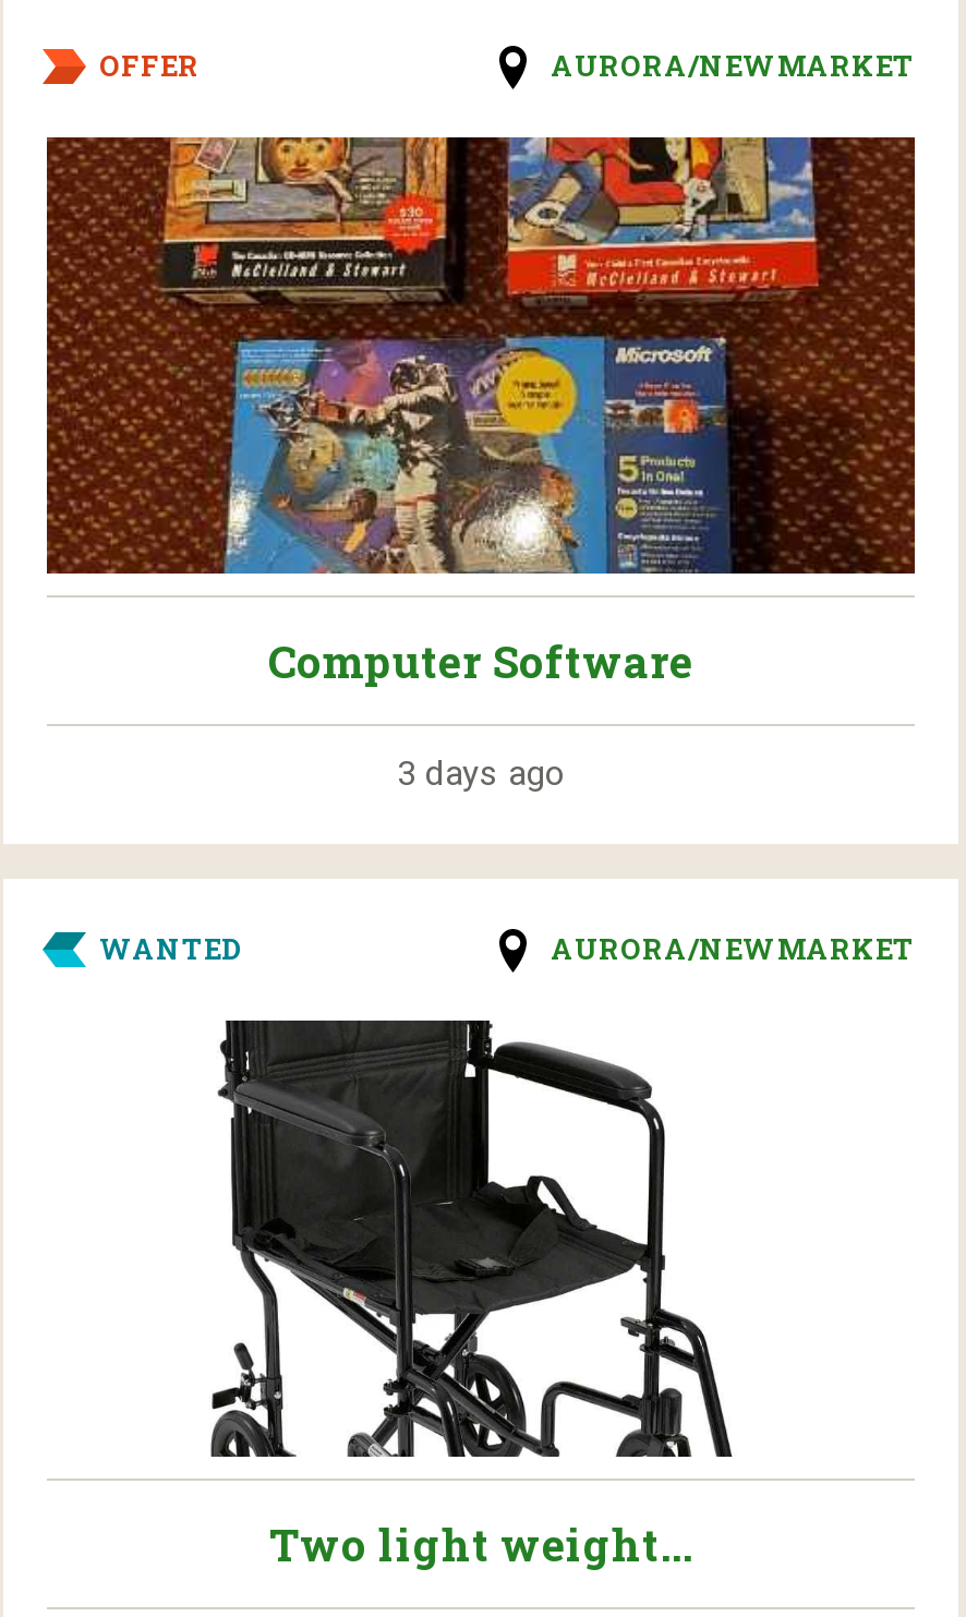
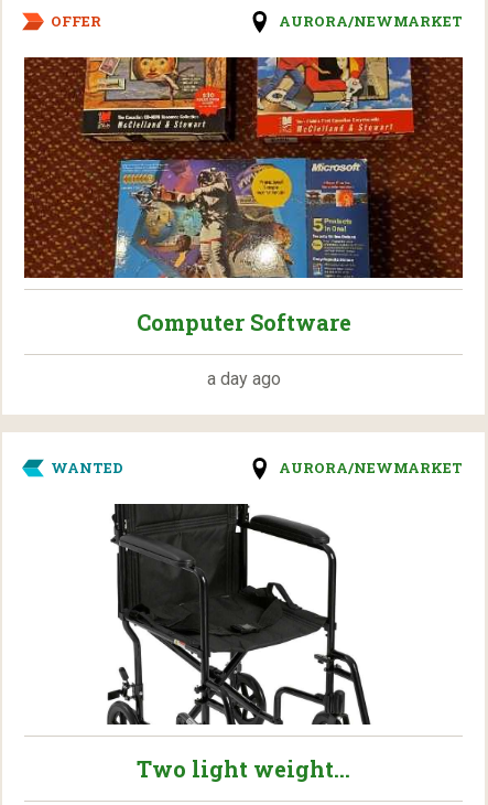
- 3 days ago
+ a day ago
